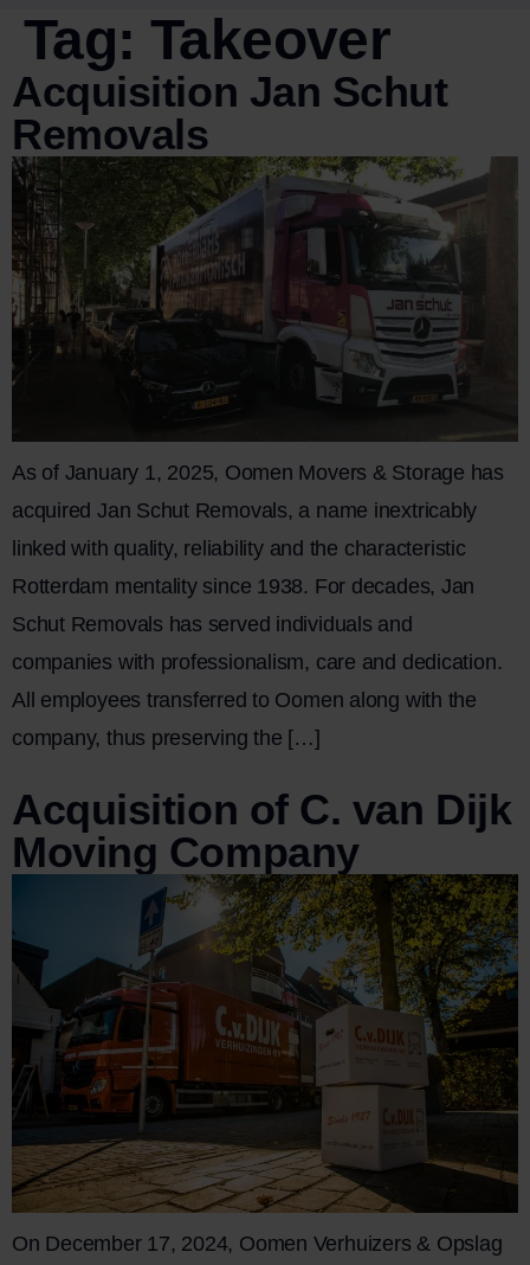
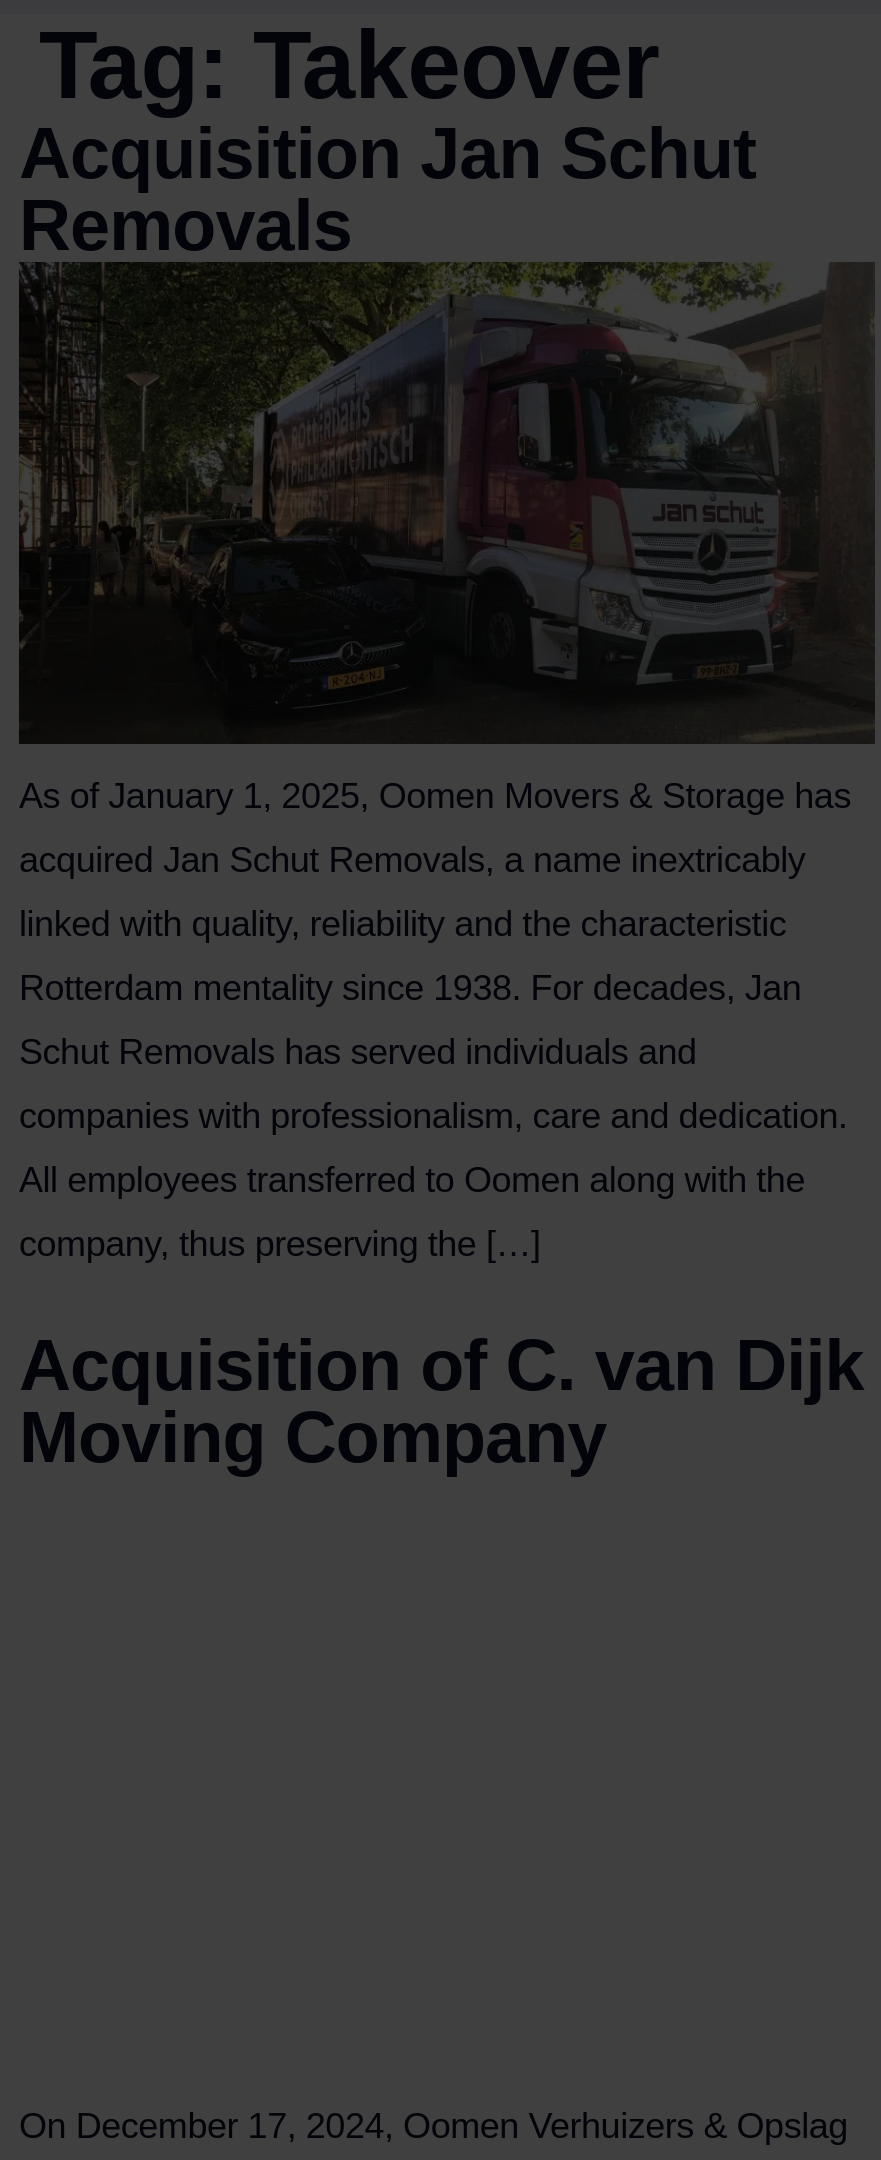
- [image]
